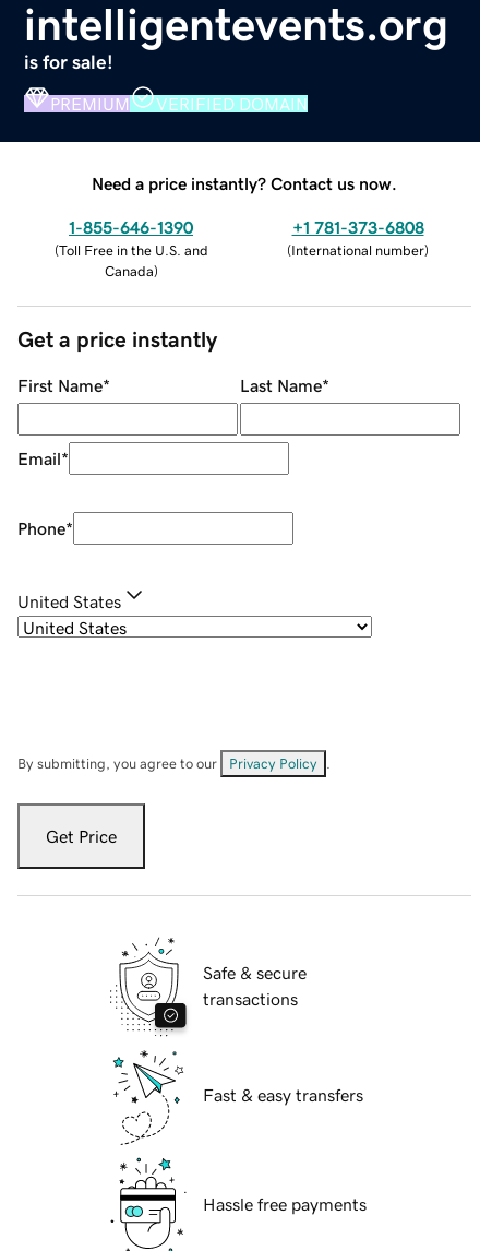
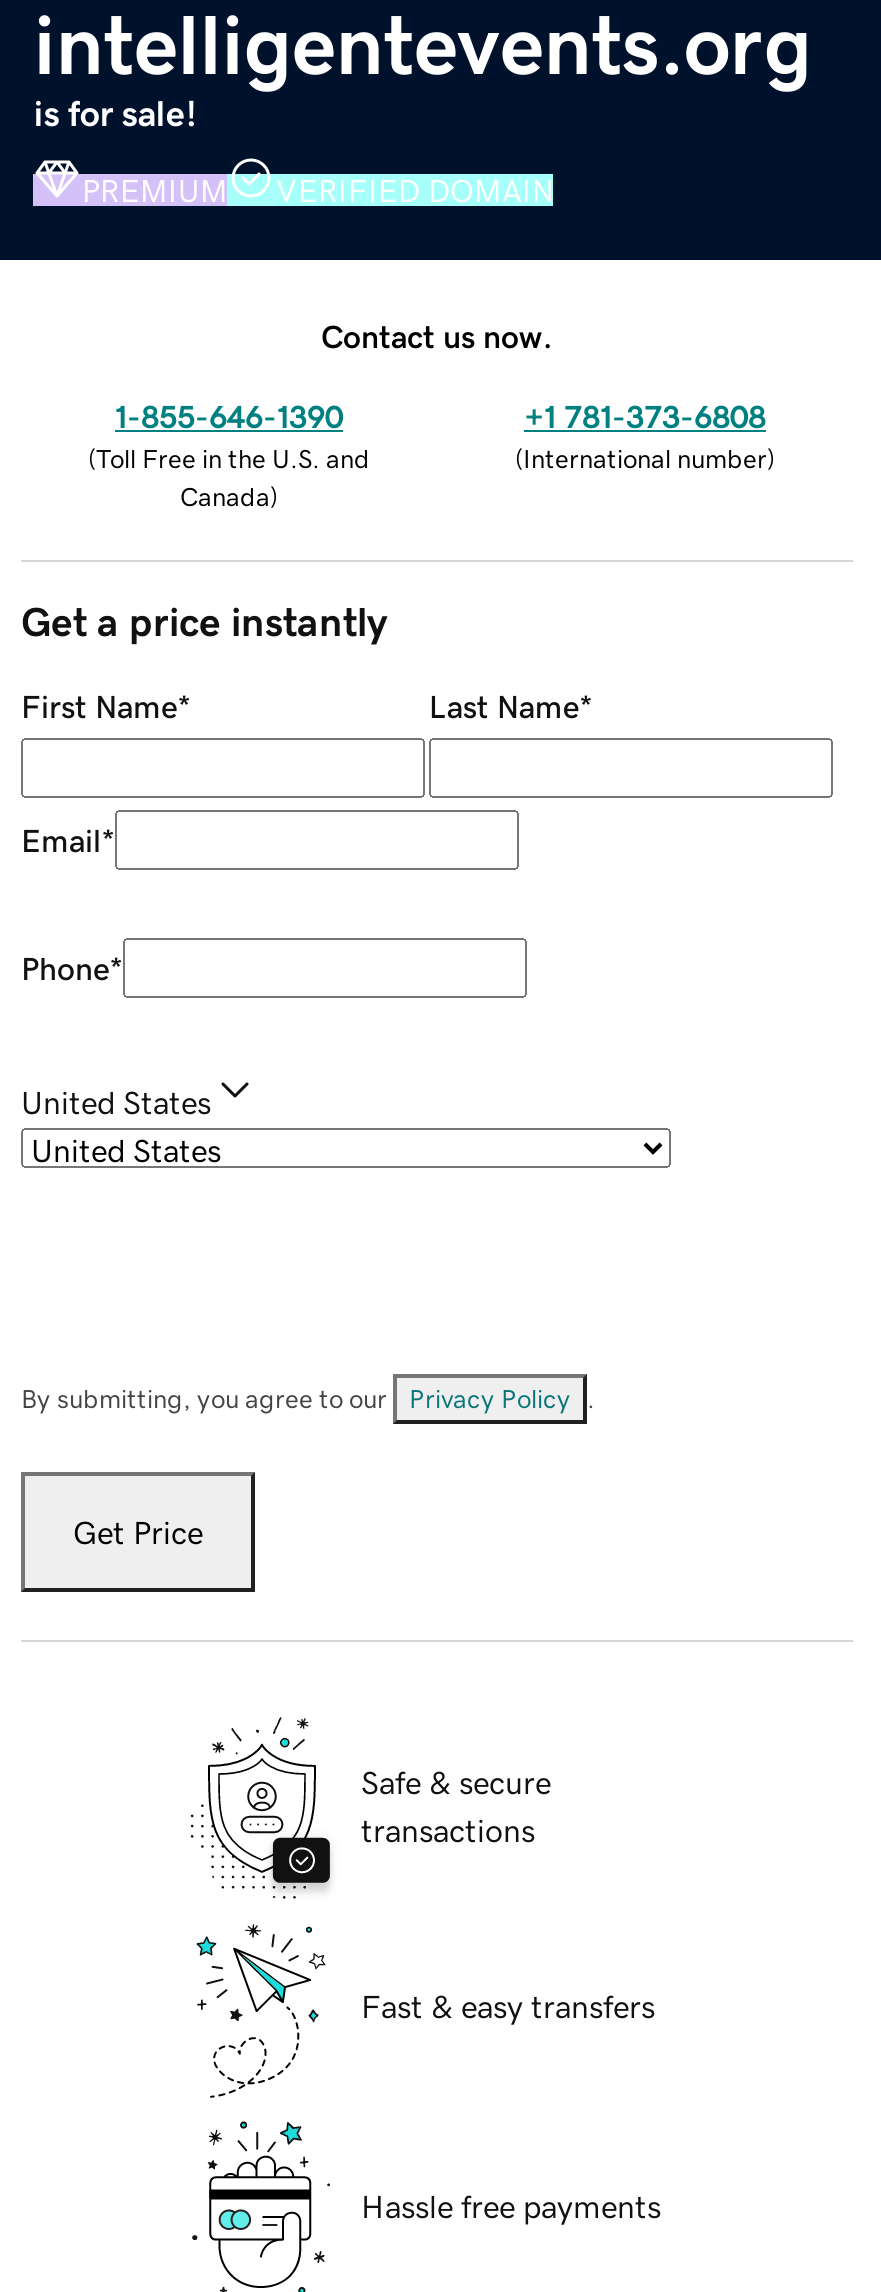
- Need a price instantly? Contact us now.
+ Contact us now.
